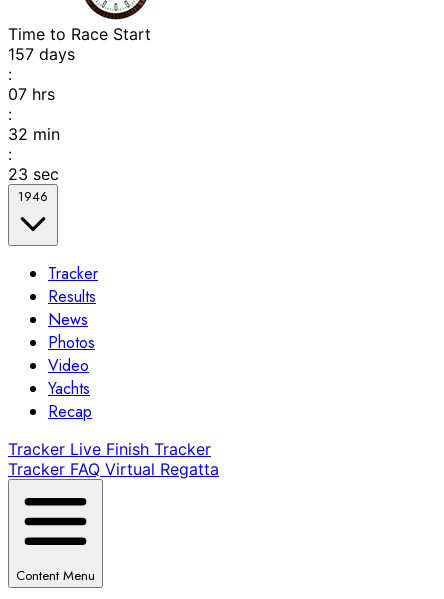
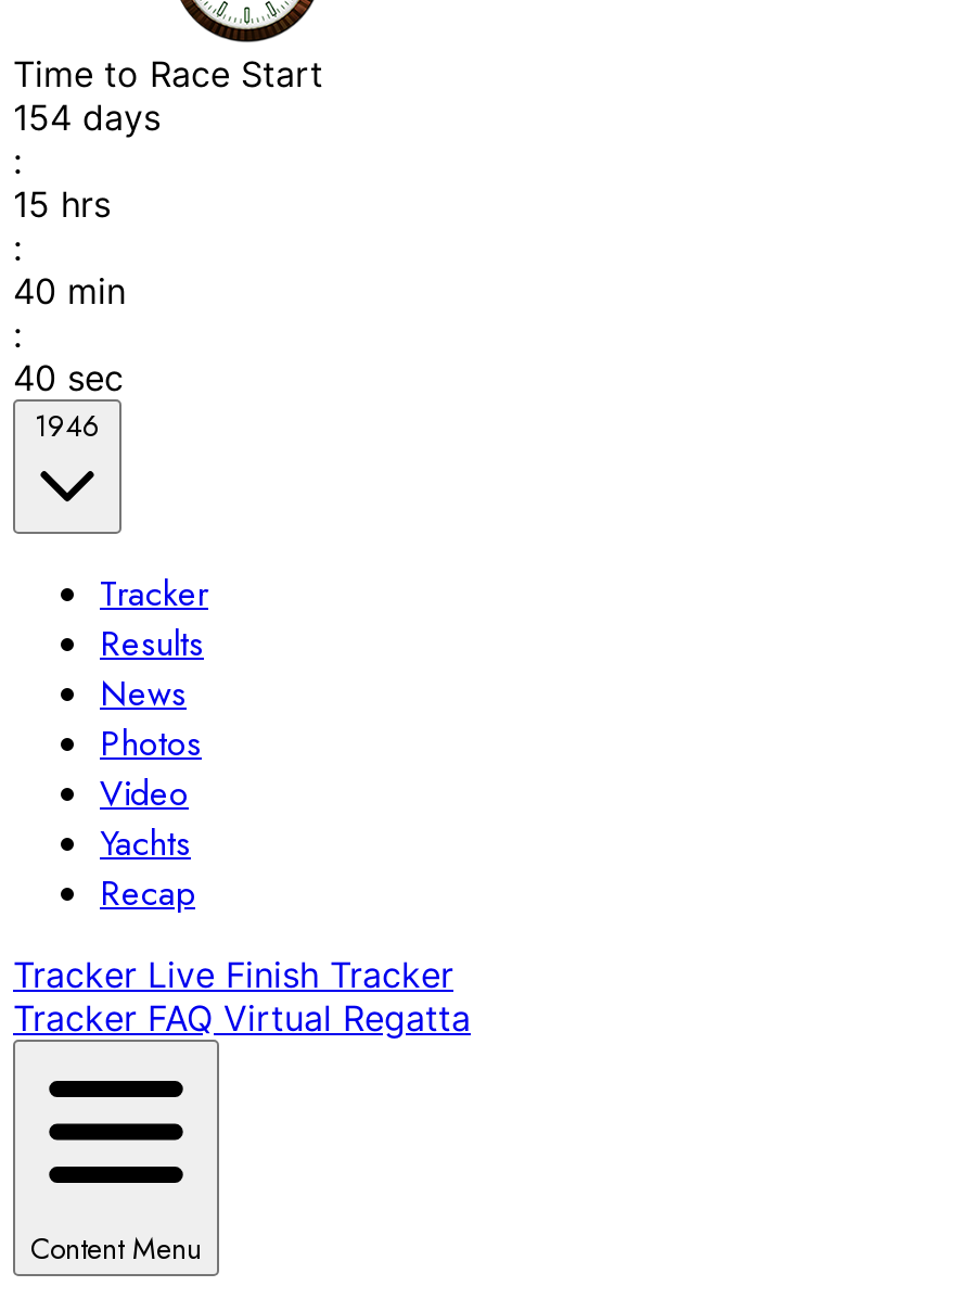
- 157 days
+ 154 days

- 07 hrs
+ 15 hrs

- 32 min
+ 40 min

- 23 sec
+ 40 sec
